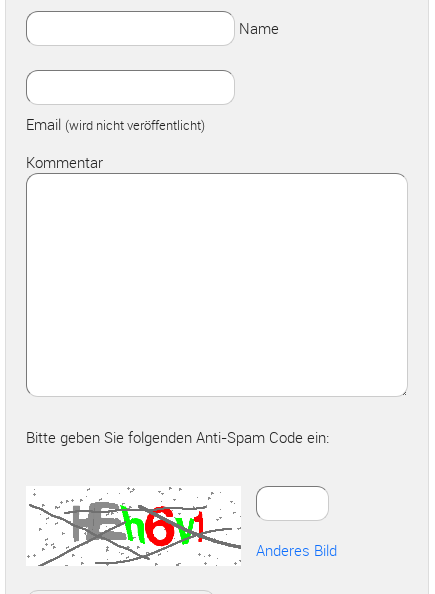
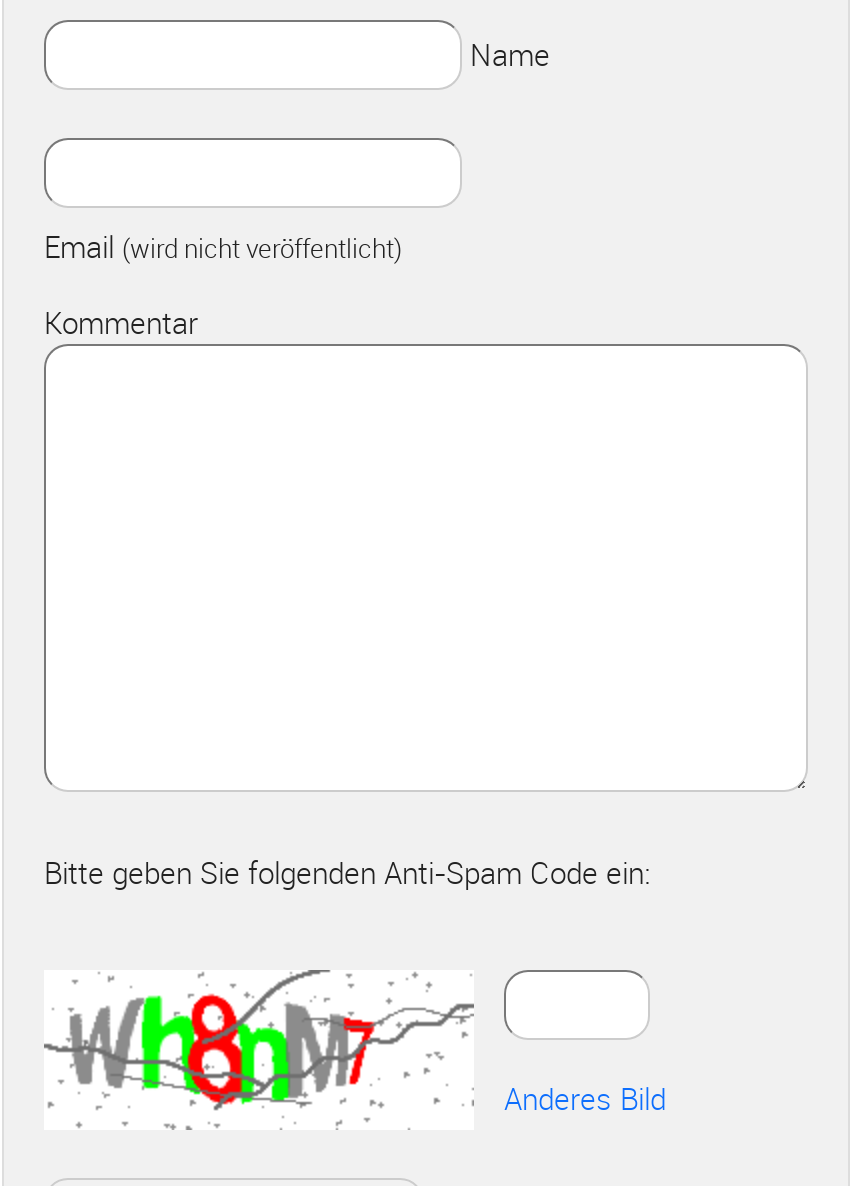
- [image]
+ [image]
